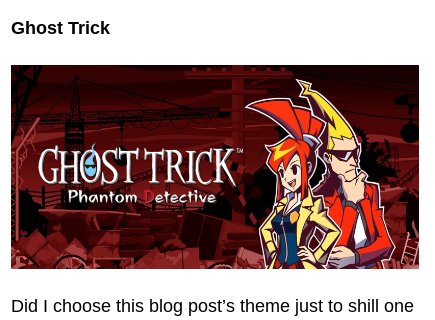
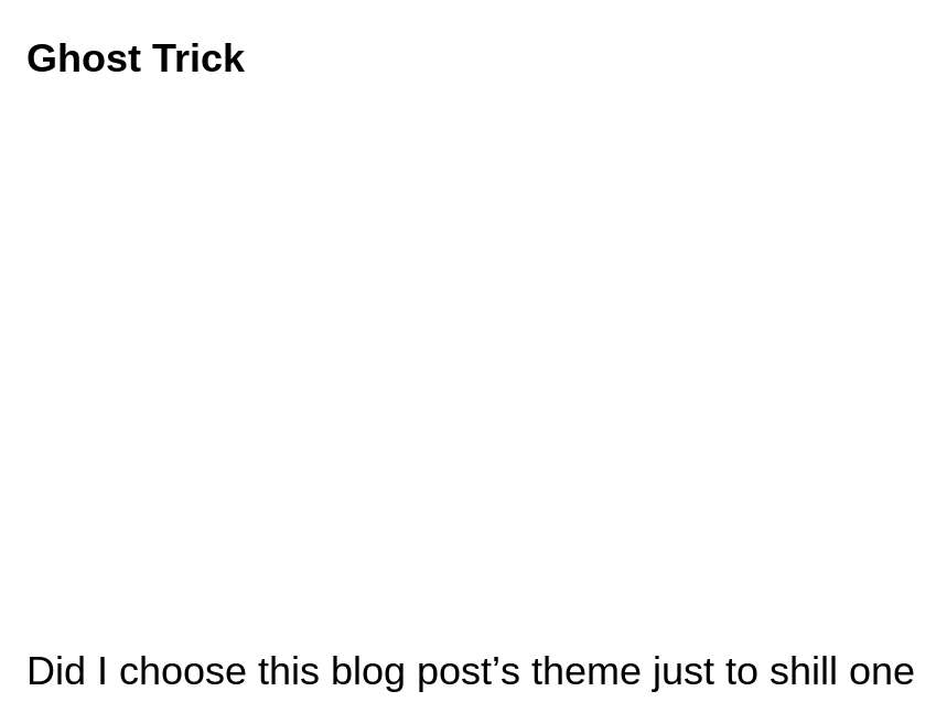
- [image]
